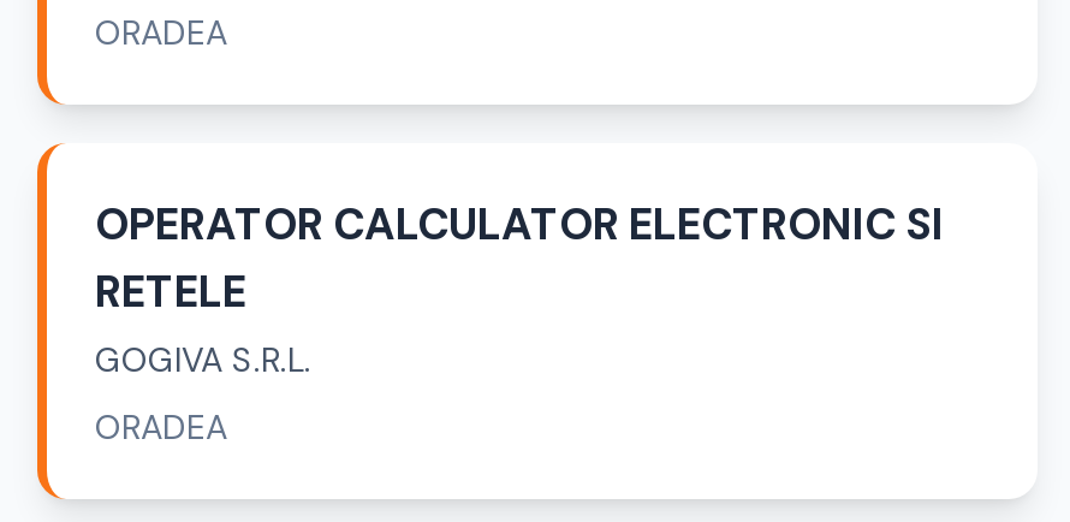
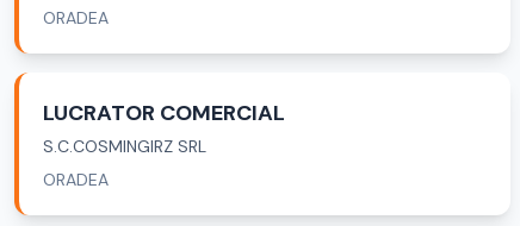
- OPERATOR CALCULATOR ELECTRONIC SI
- RETELE
- GOGIVA S.R.L.
+ LUCRATOR COMERCIAL
+ S.C.COSMINGIRZ SRL
